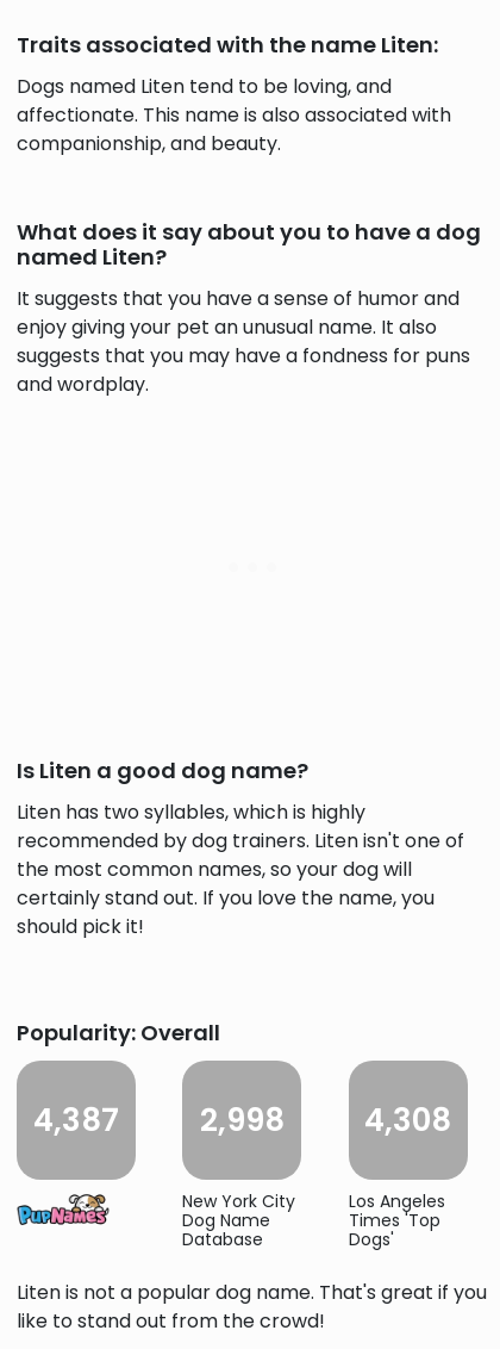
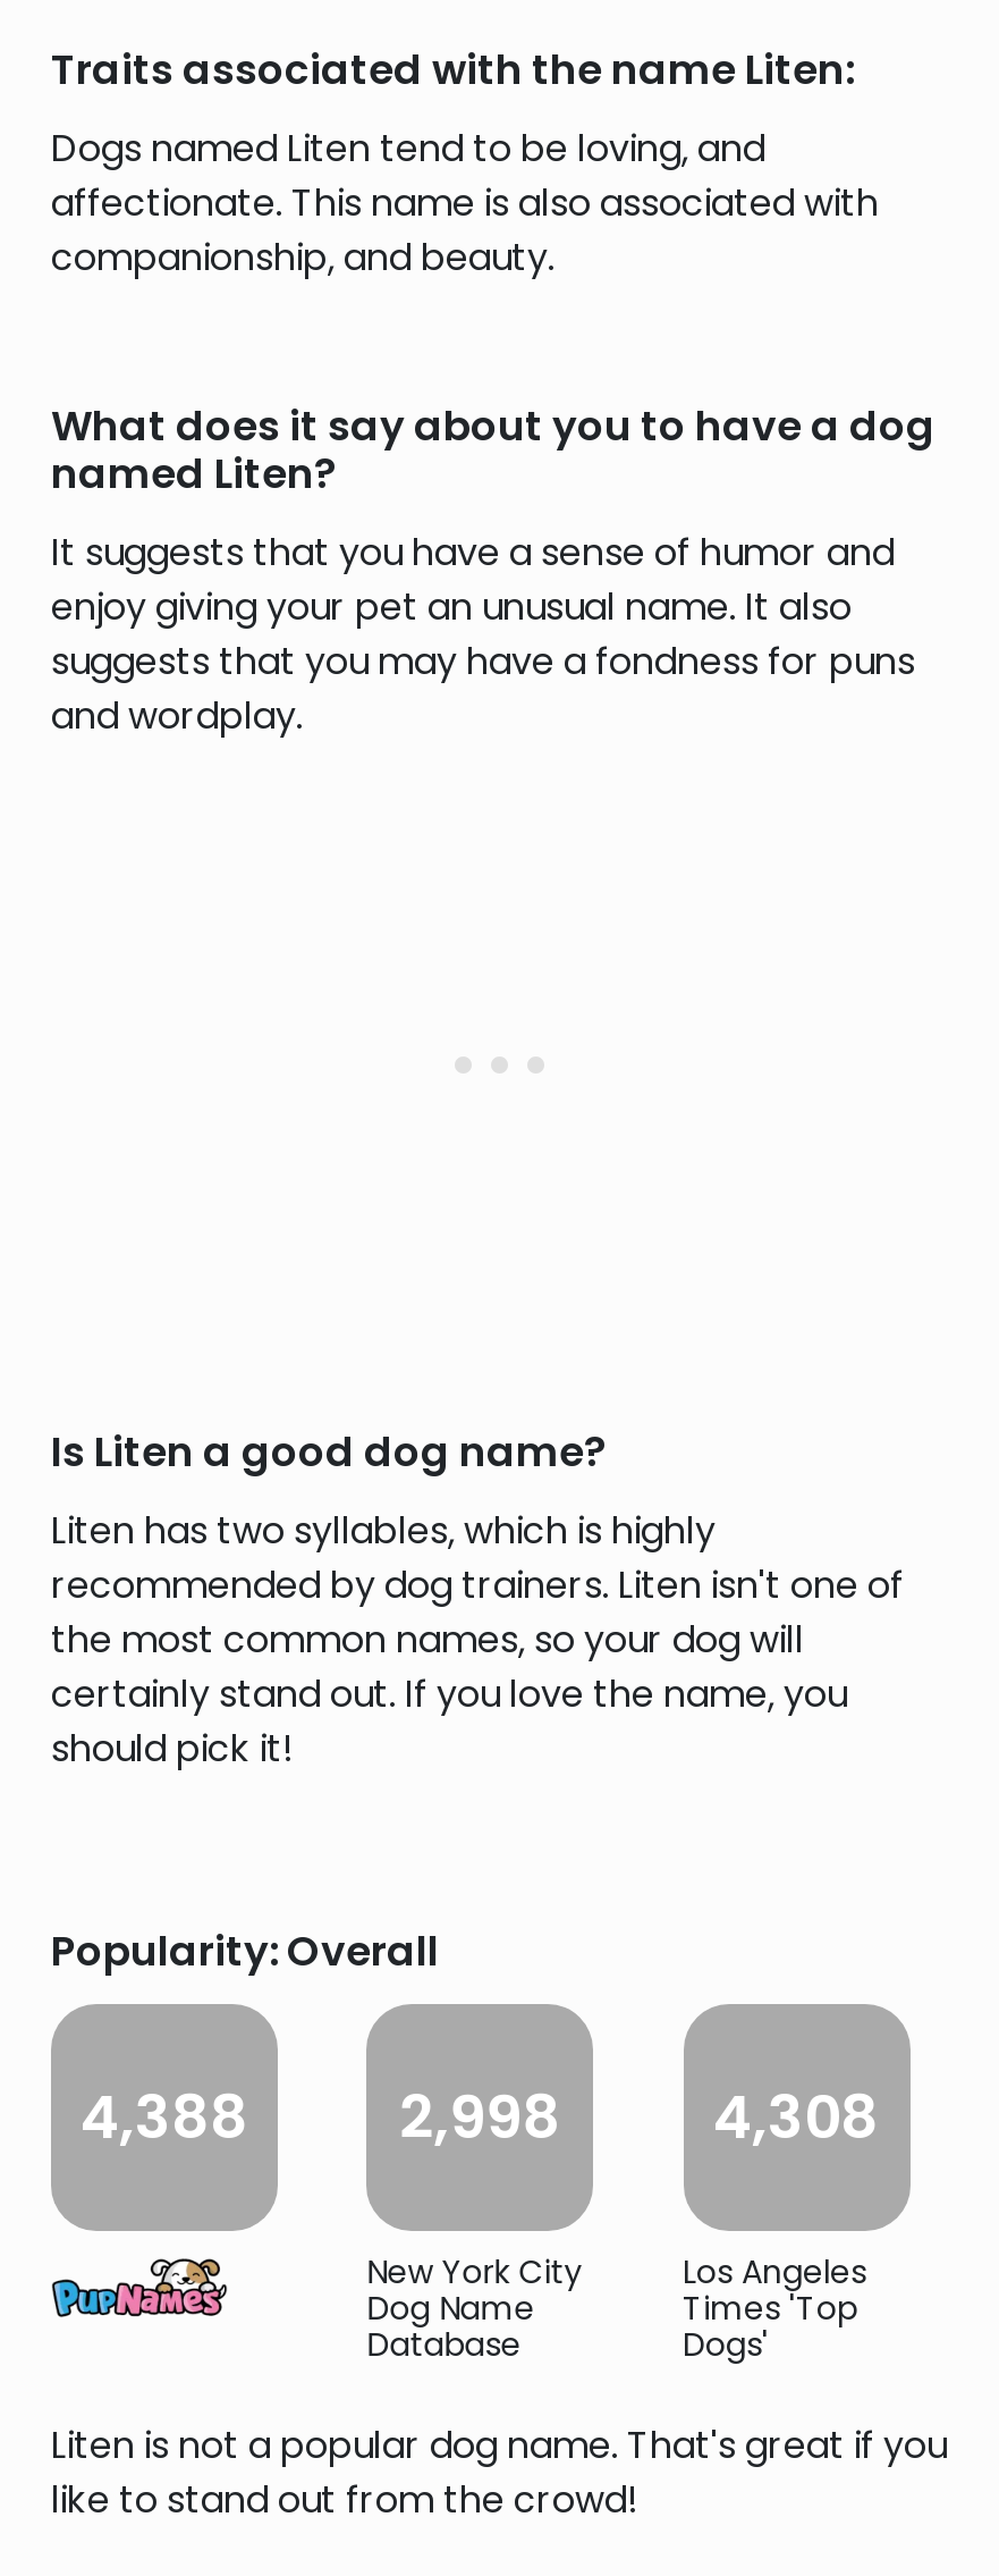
- 4,387 2,998 4,308
+ 4,388 2,998 4,308
